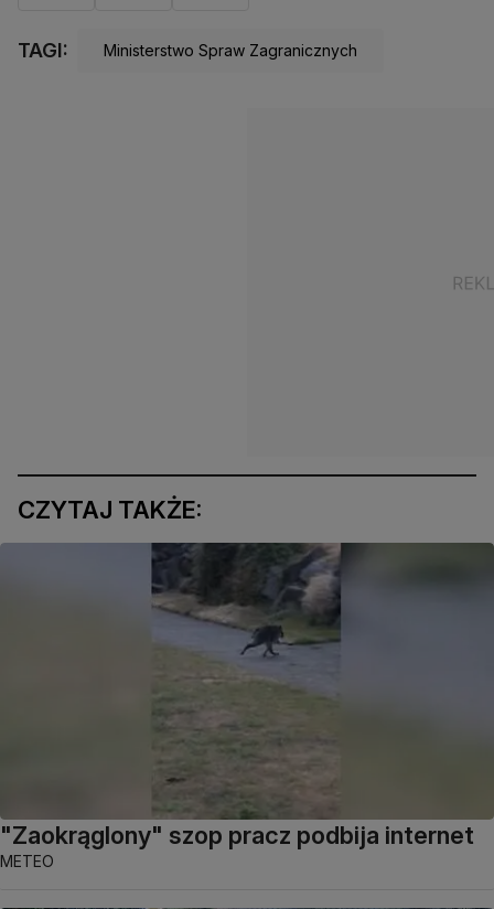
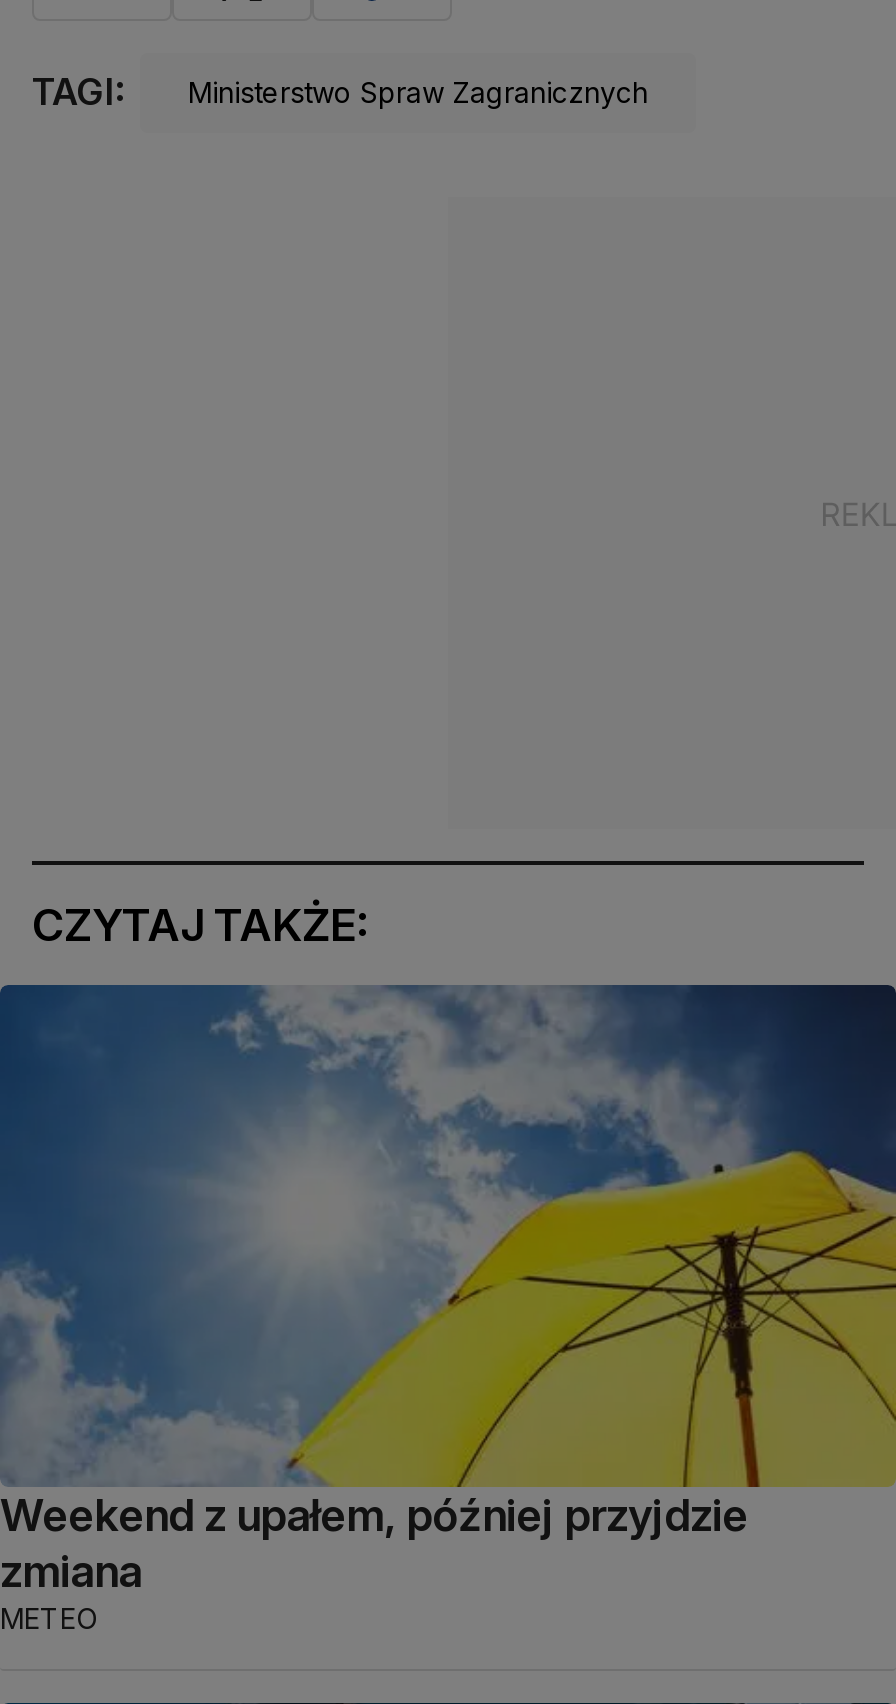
- [image]
- "Zaokrąglony" szop pracz podbija internet
+ [image]
+ Weekend z upałem, później przyjdzie
+ zmiana
